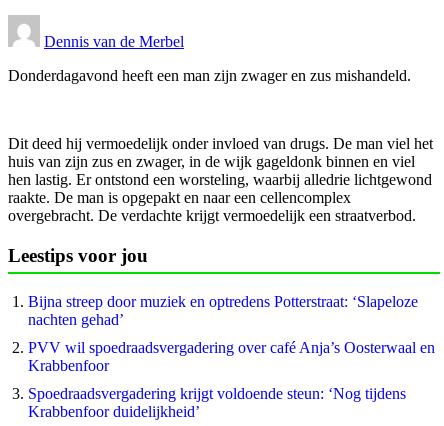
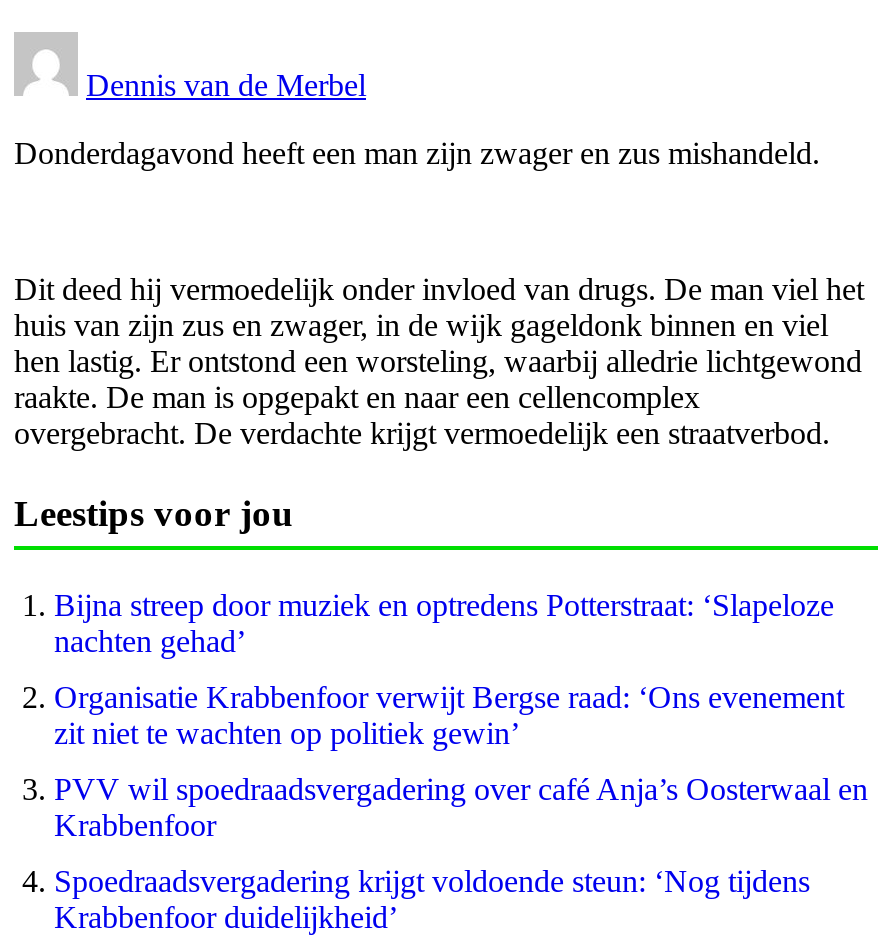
+ Organisatie Krabbenfoor verwijt Bergse raad: ‘Ons evenement
+ zit niet te wachten op politiek gewin’
